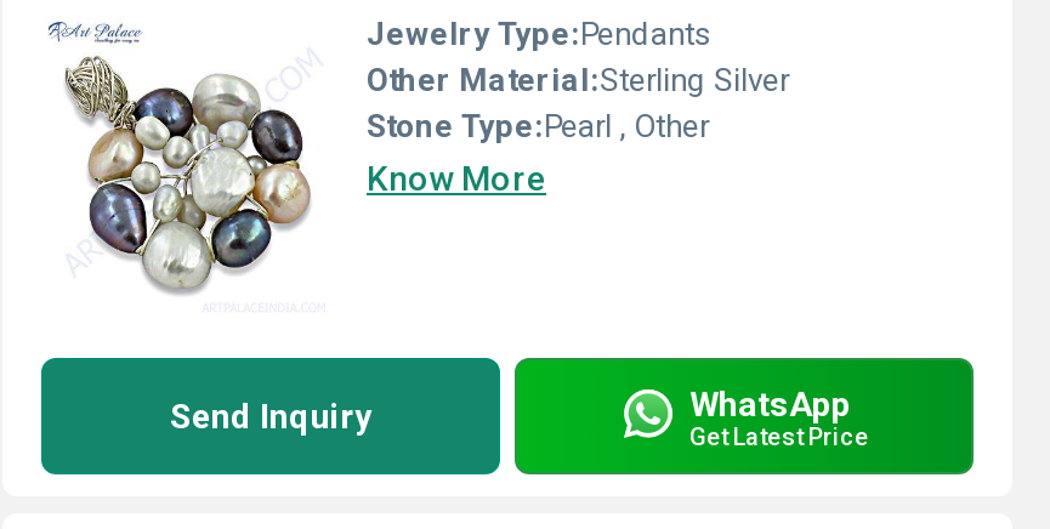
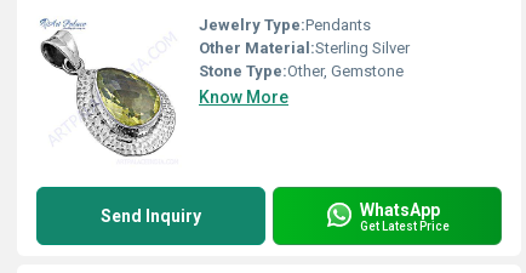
- [image]
- Stone Type:Pearl , Other
+ [image]
+ Stone Type:Other, Gemstone
